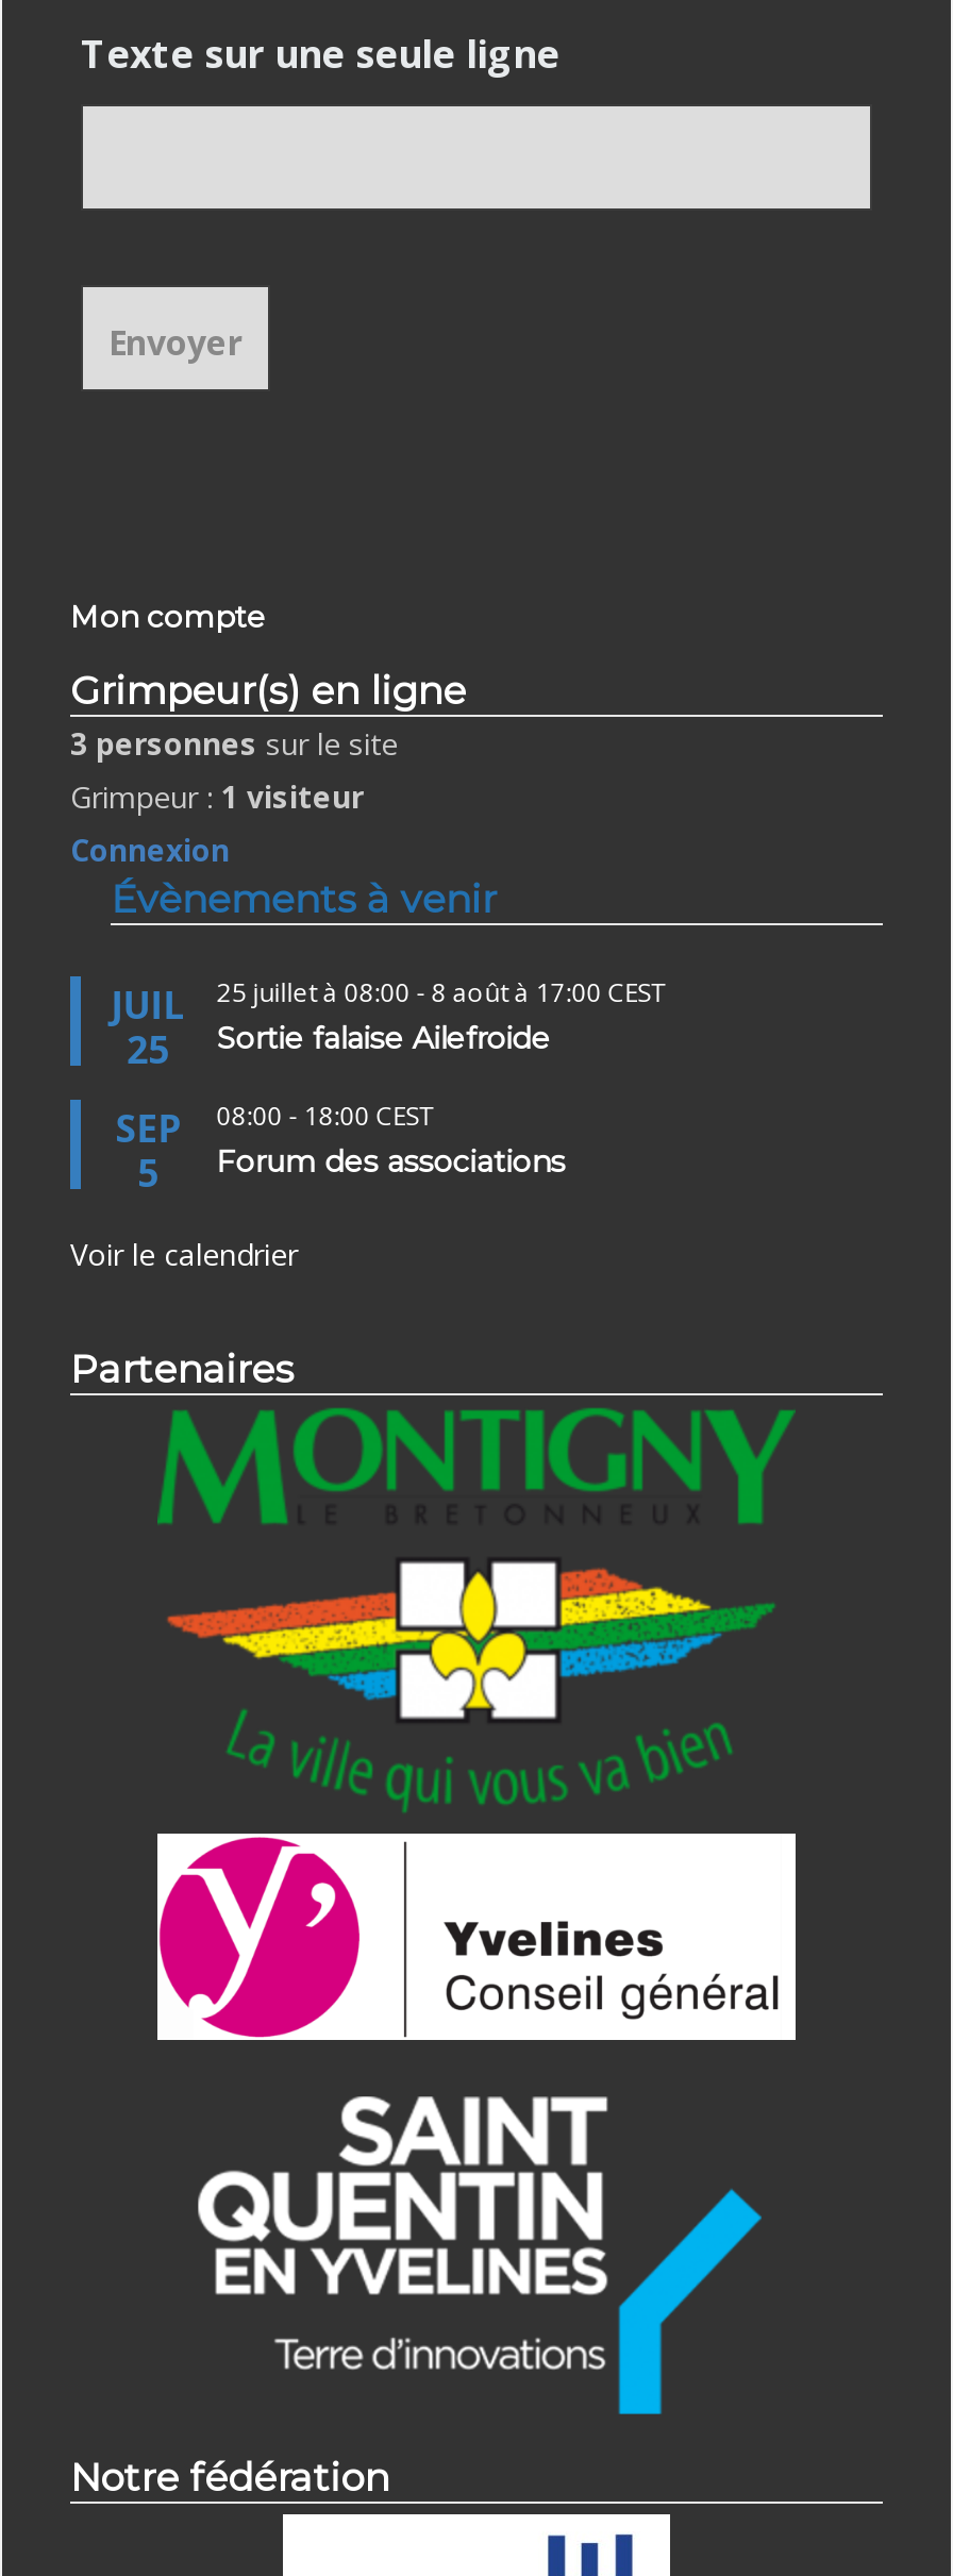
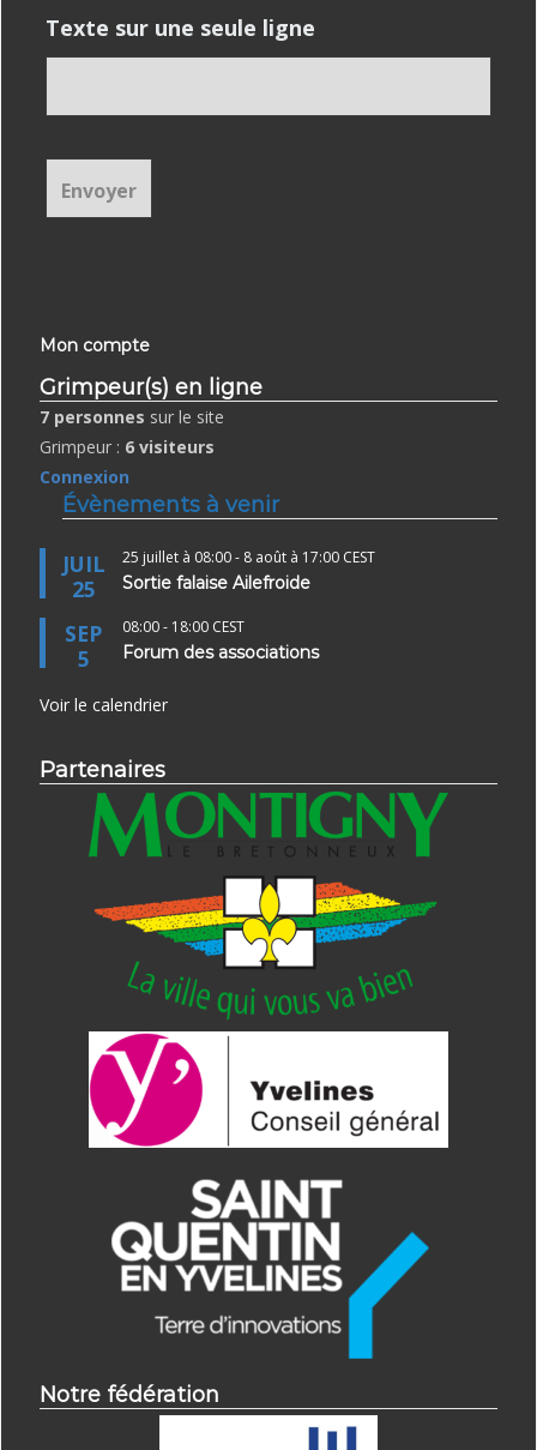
- 3 personnes sur le site
+ 7 personnes sur le site

- Grimpeur : 1 visiteur
+ Grimpeur : 6 visiteurs
